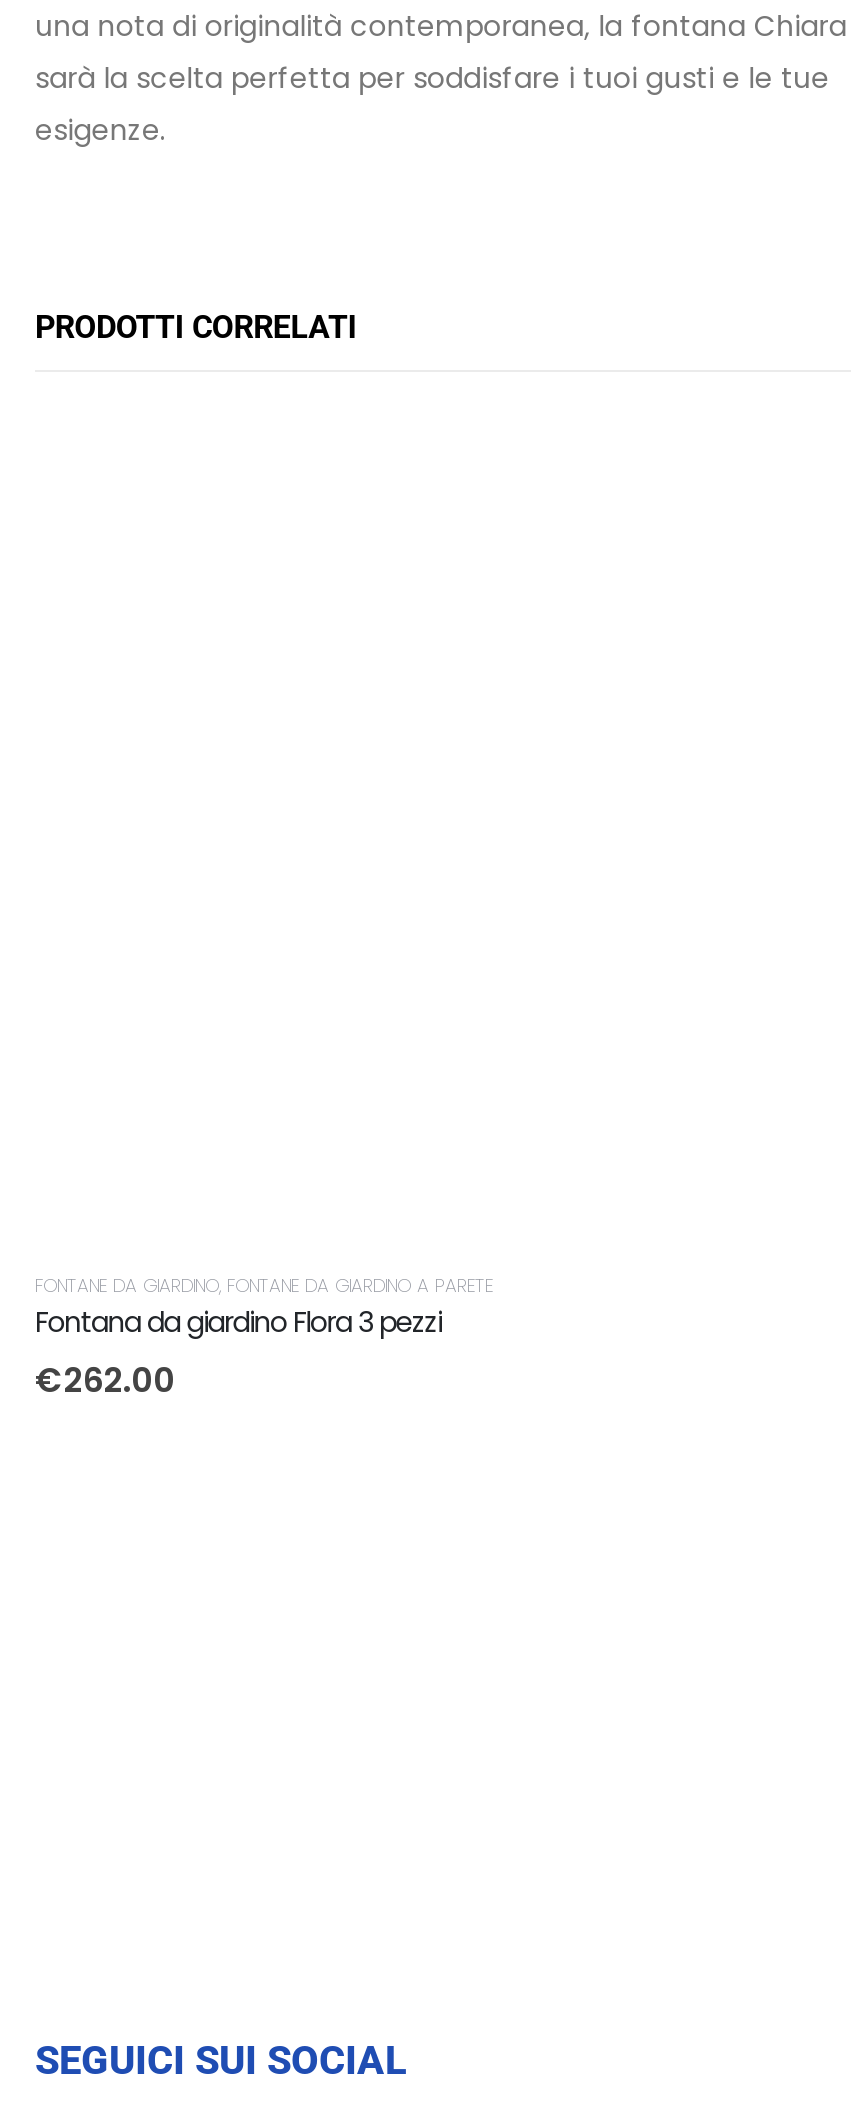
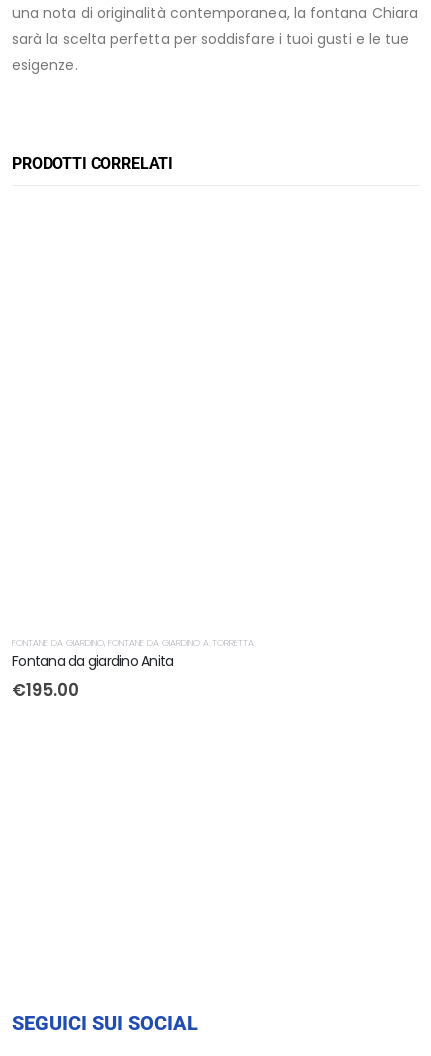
- FONTANE DA GIARDINO, FONTANE DA GIARDINO A PARETE
- Fontana da giardino Flora 3 pezzi
- €262.00
+ FONTANE DA GIARDINO, FONTANE DA GIARDINO A TORRETTA
+ Fontana da giardino Anita
+ €195.00
